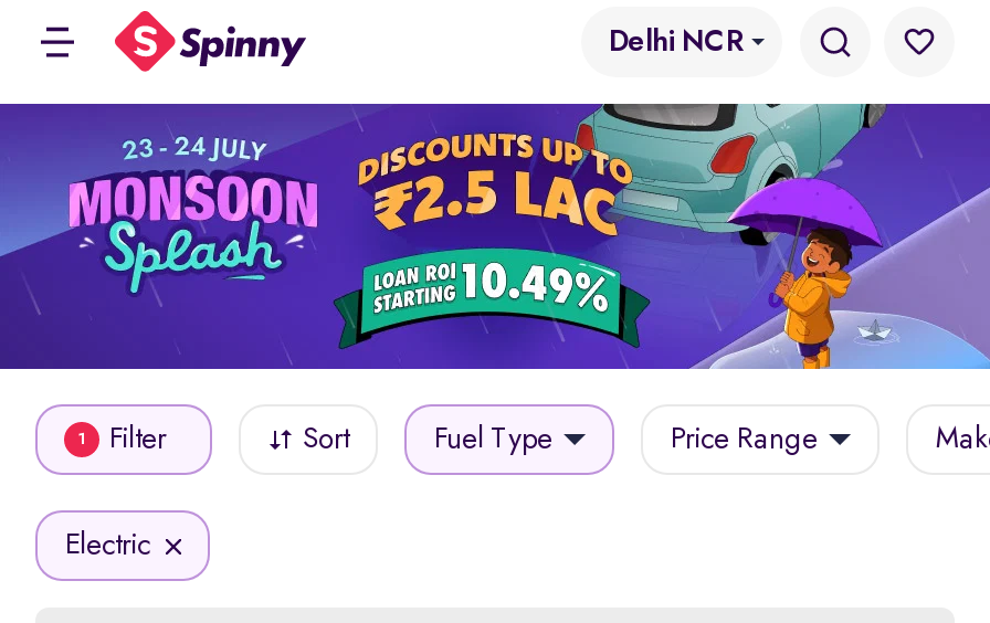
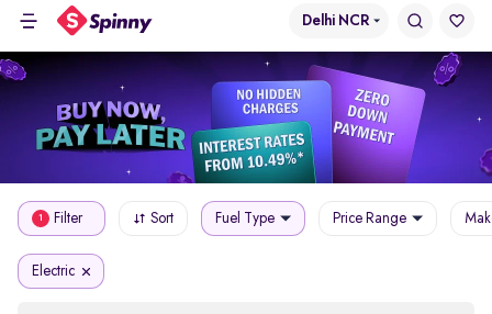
- [image]
+ [image]
